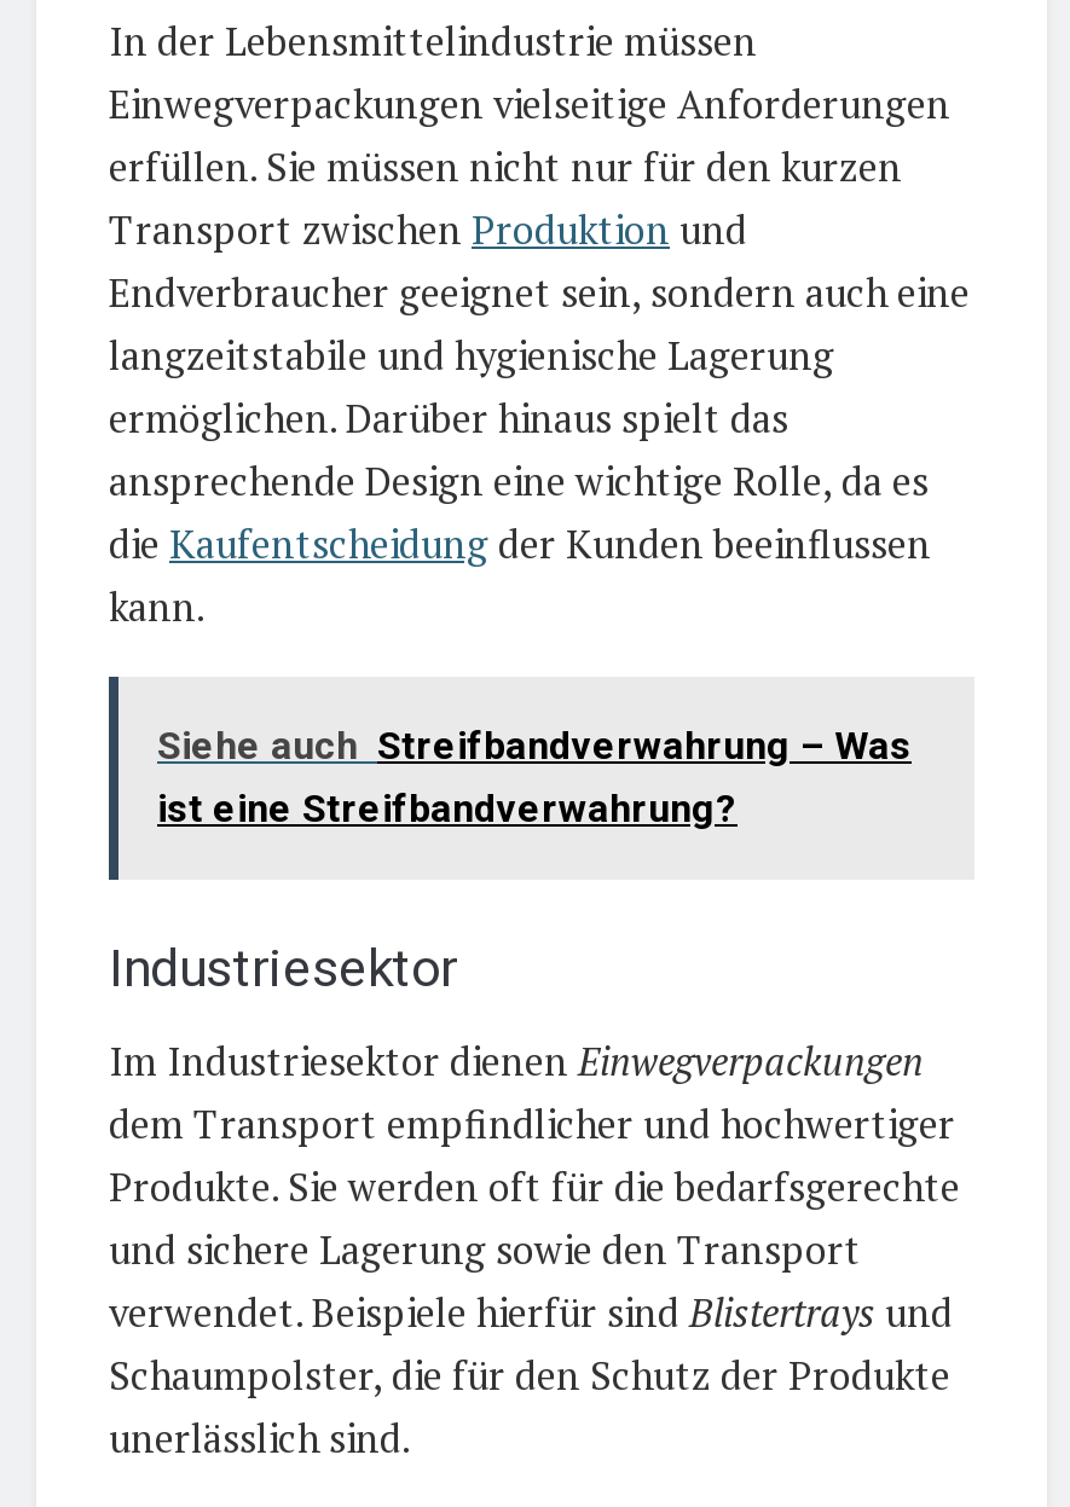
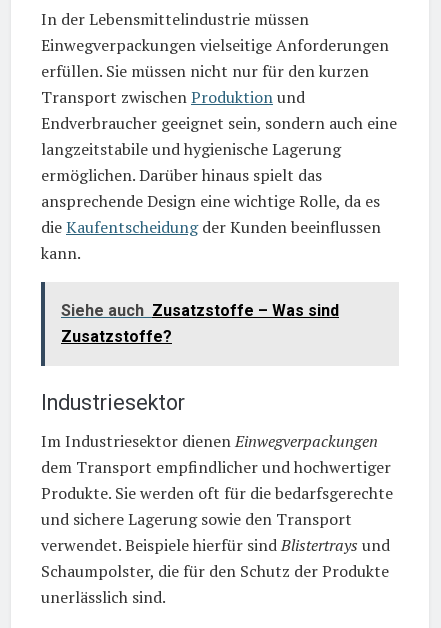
- Siehe auch Streifbandverwahrung – Was
- ist eine Streifbandverwahrung?
+ Siehe auch Zusatzstoffe – Was sind
+ Zusatzstoffe?
